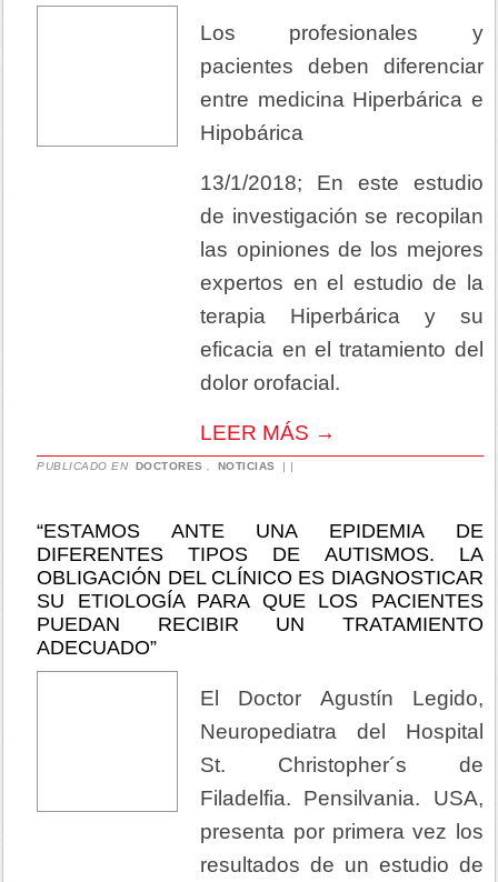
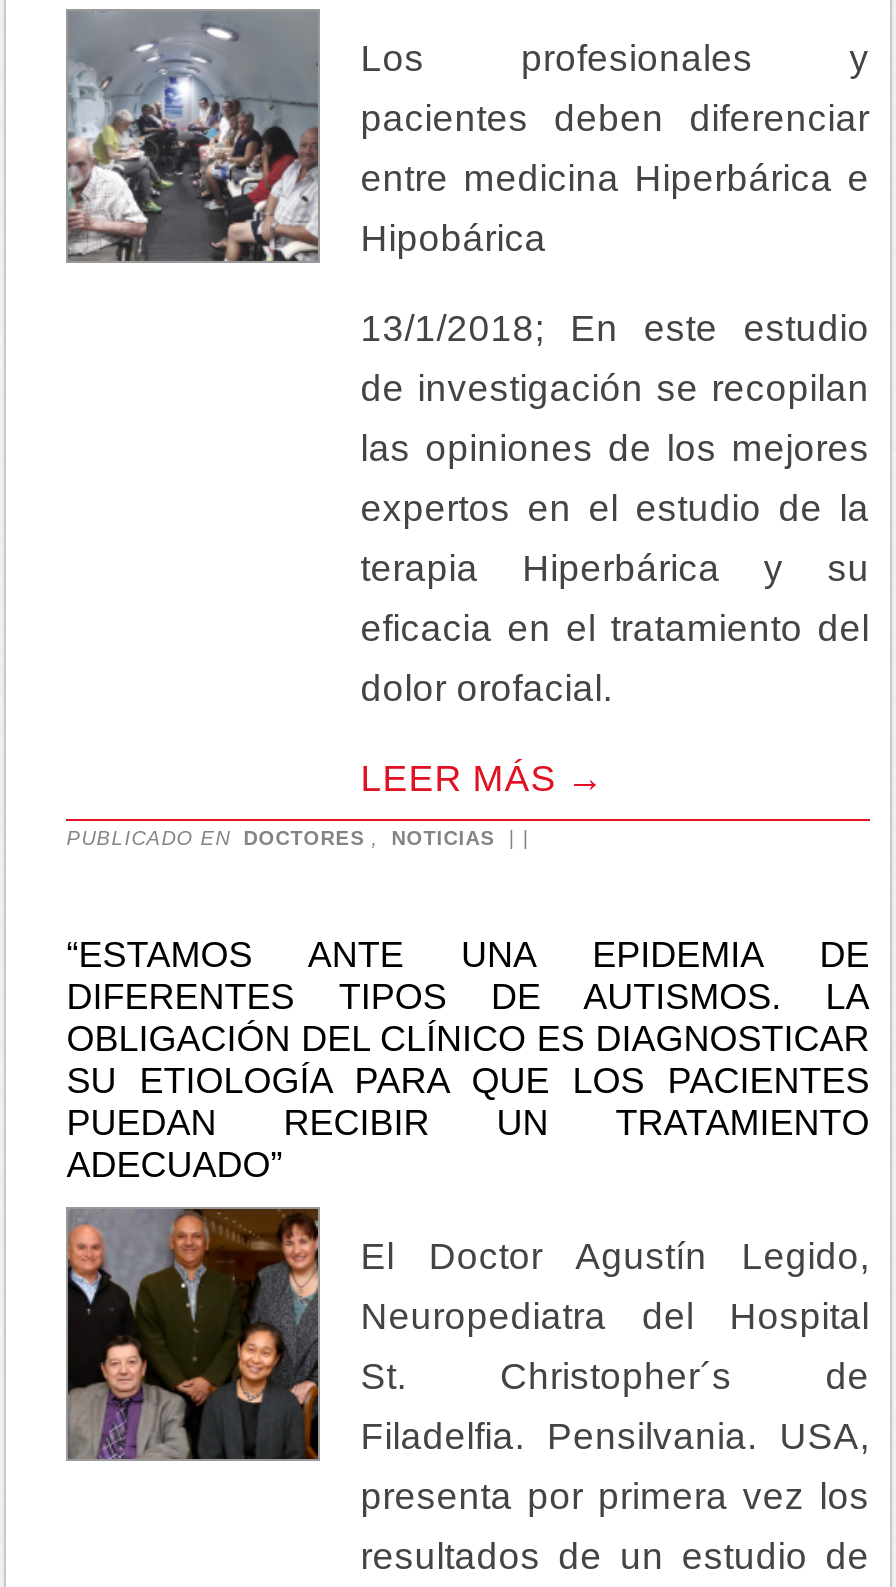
+ [image]

+ [image]
